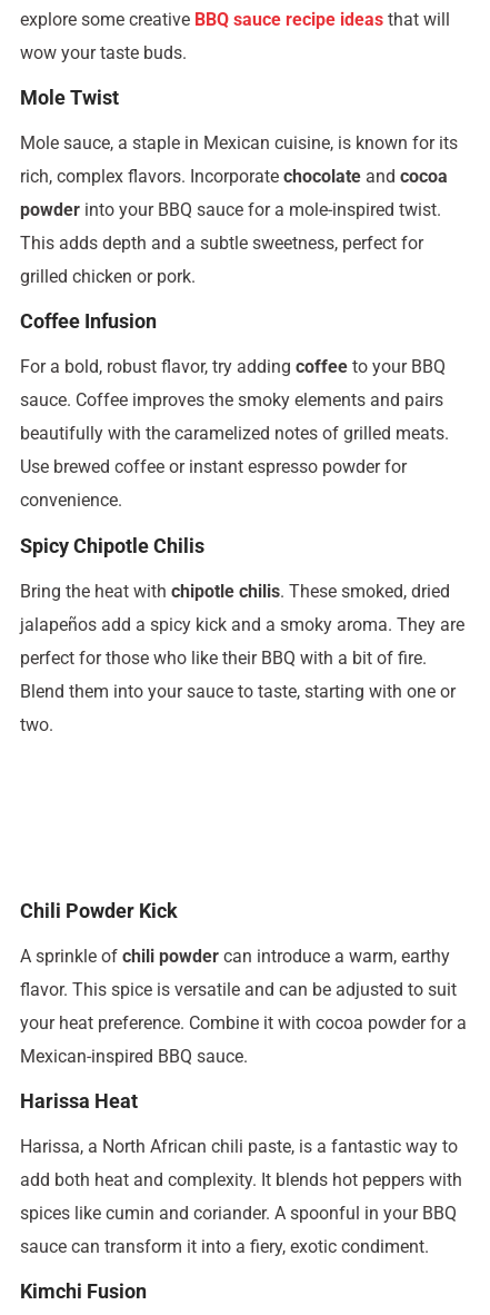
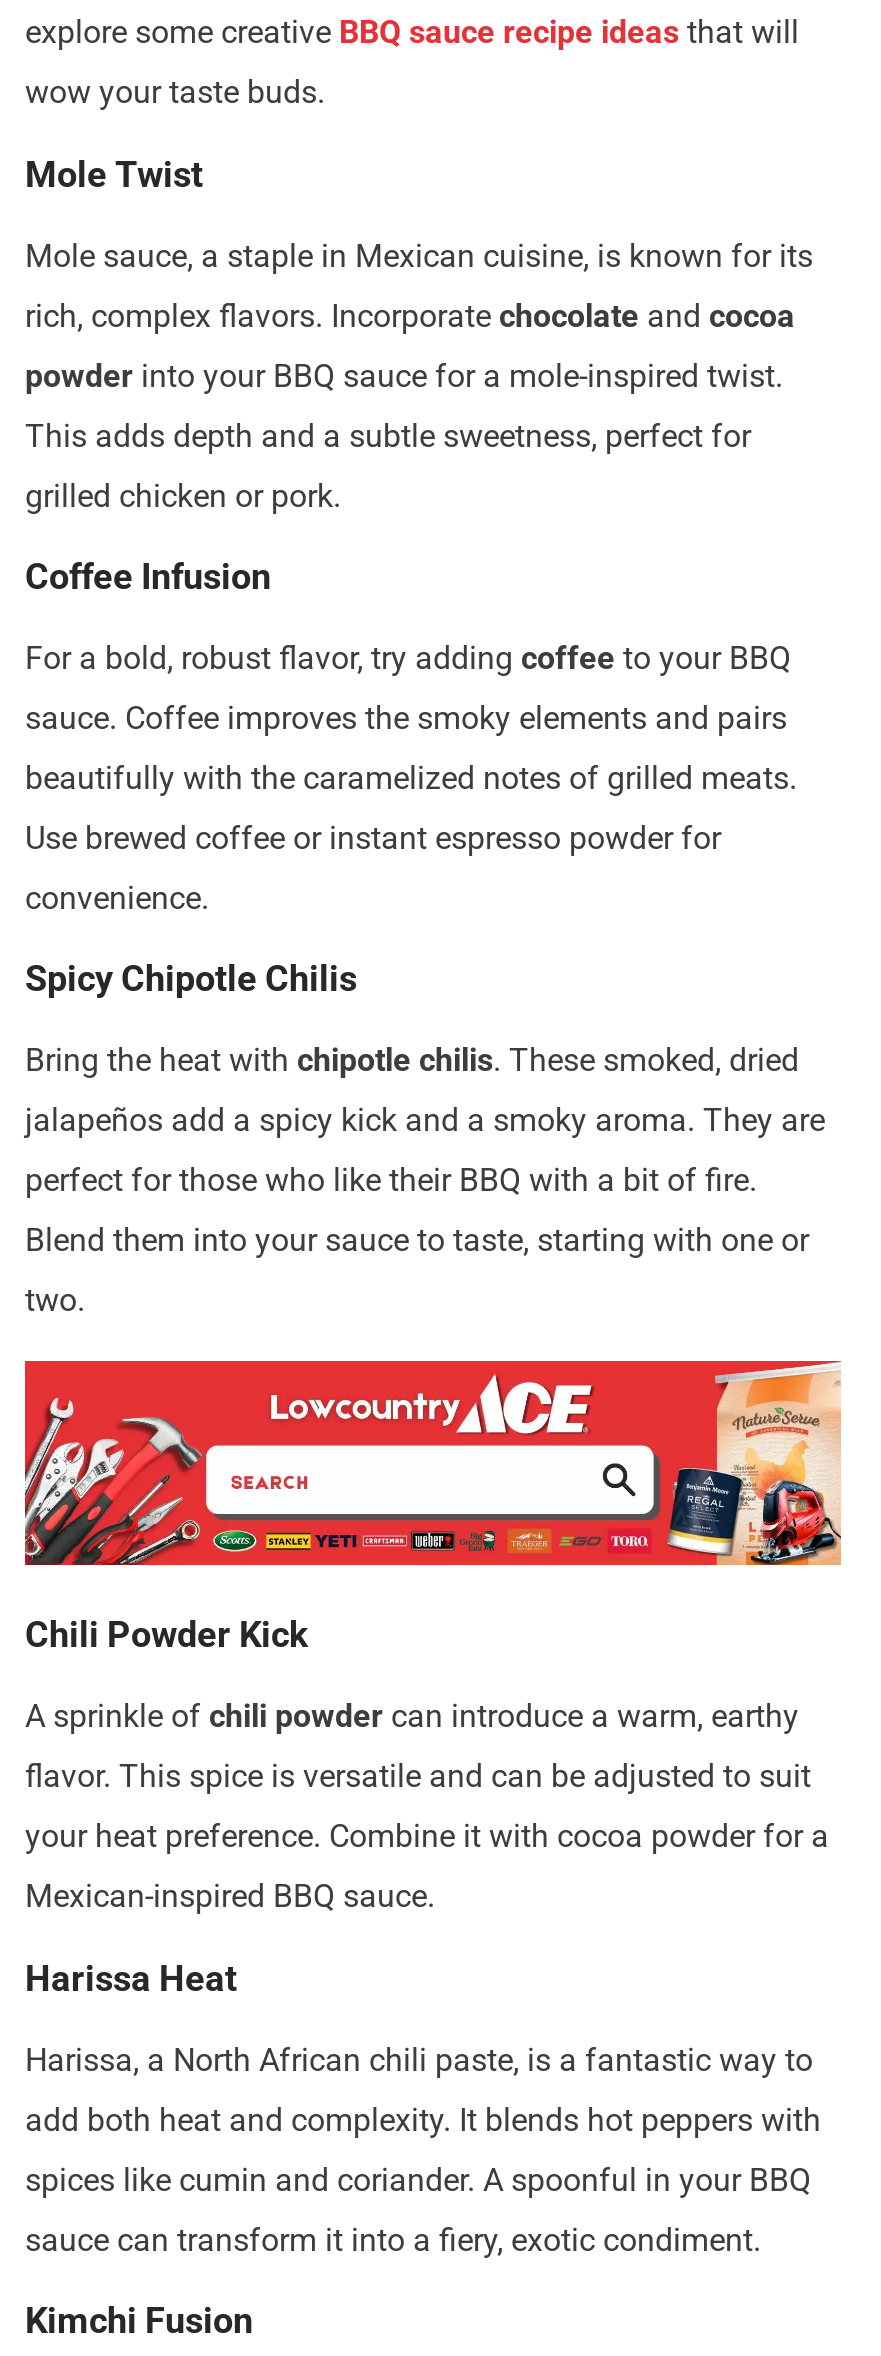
+ [image]
